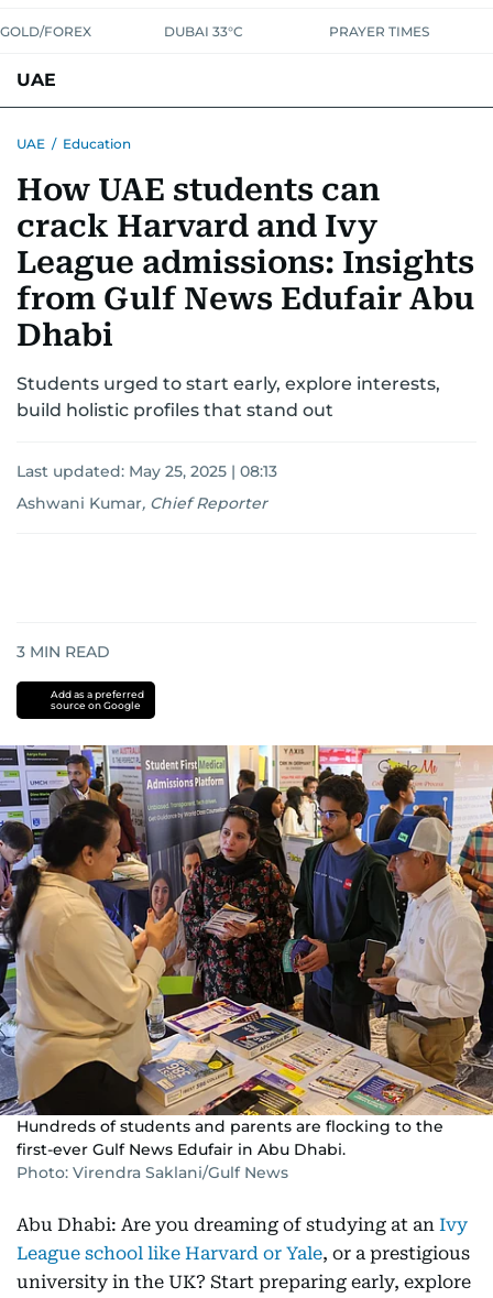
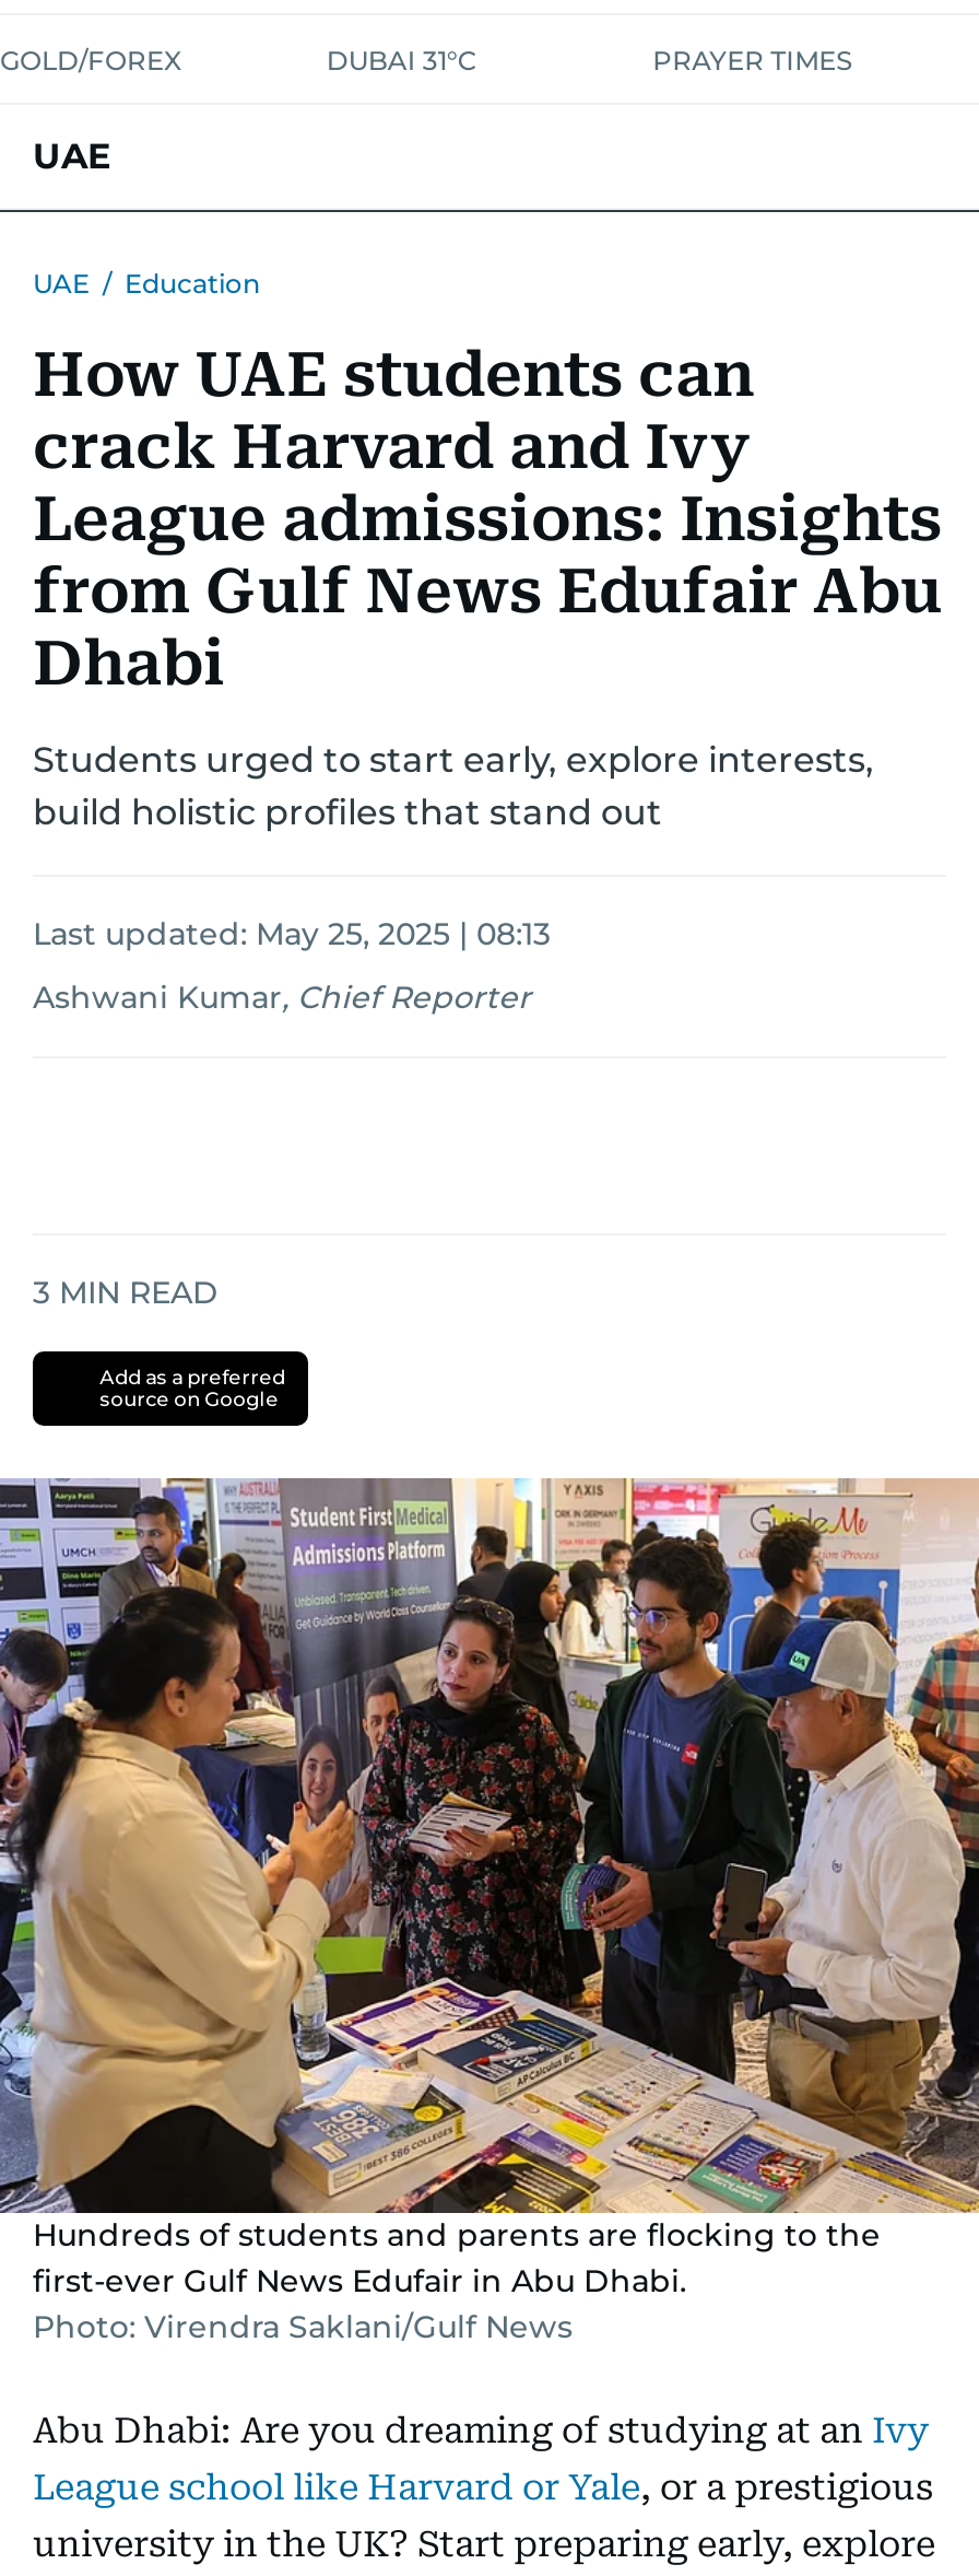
- DUBAI 33°C
+ DUBAI 31°C
